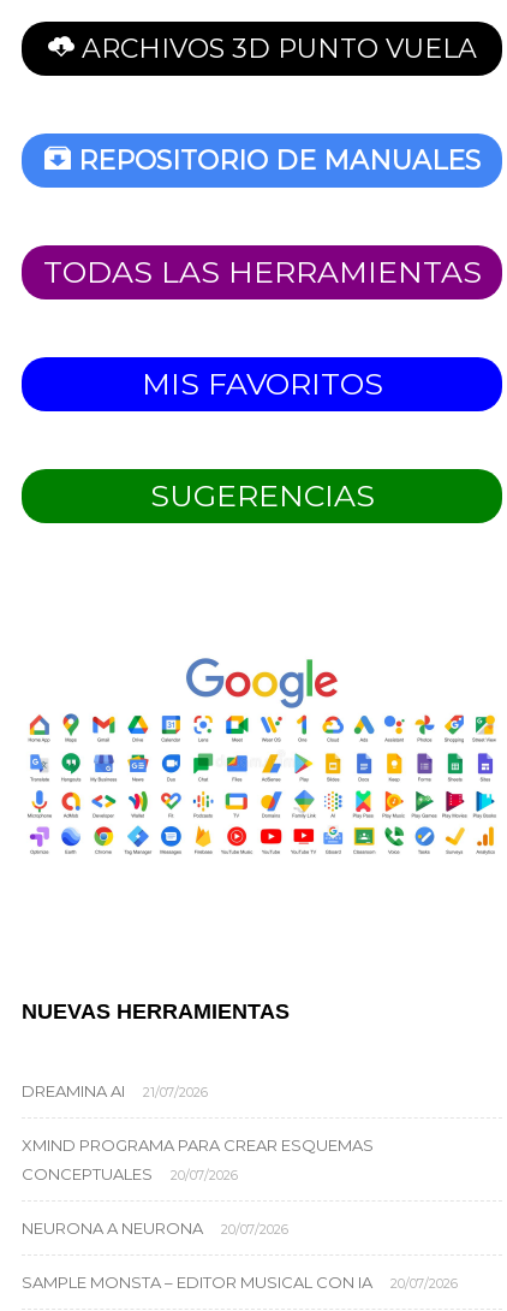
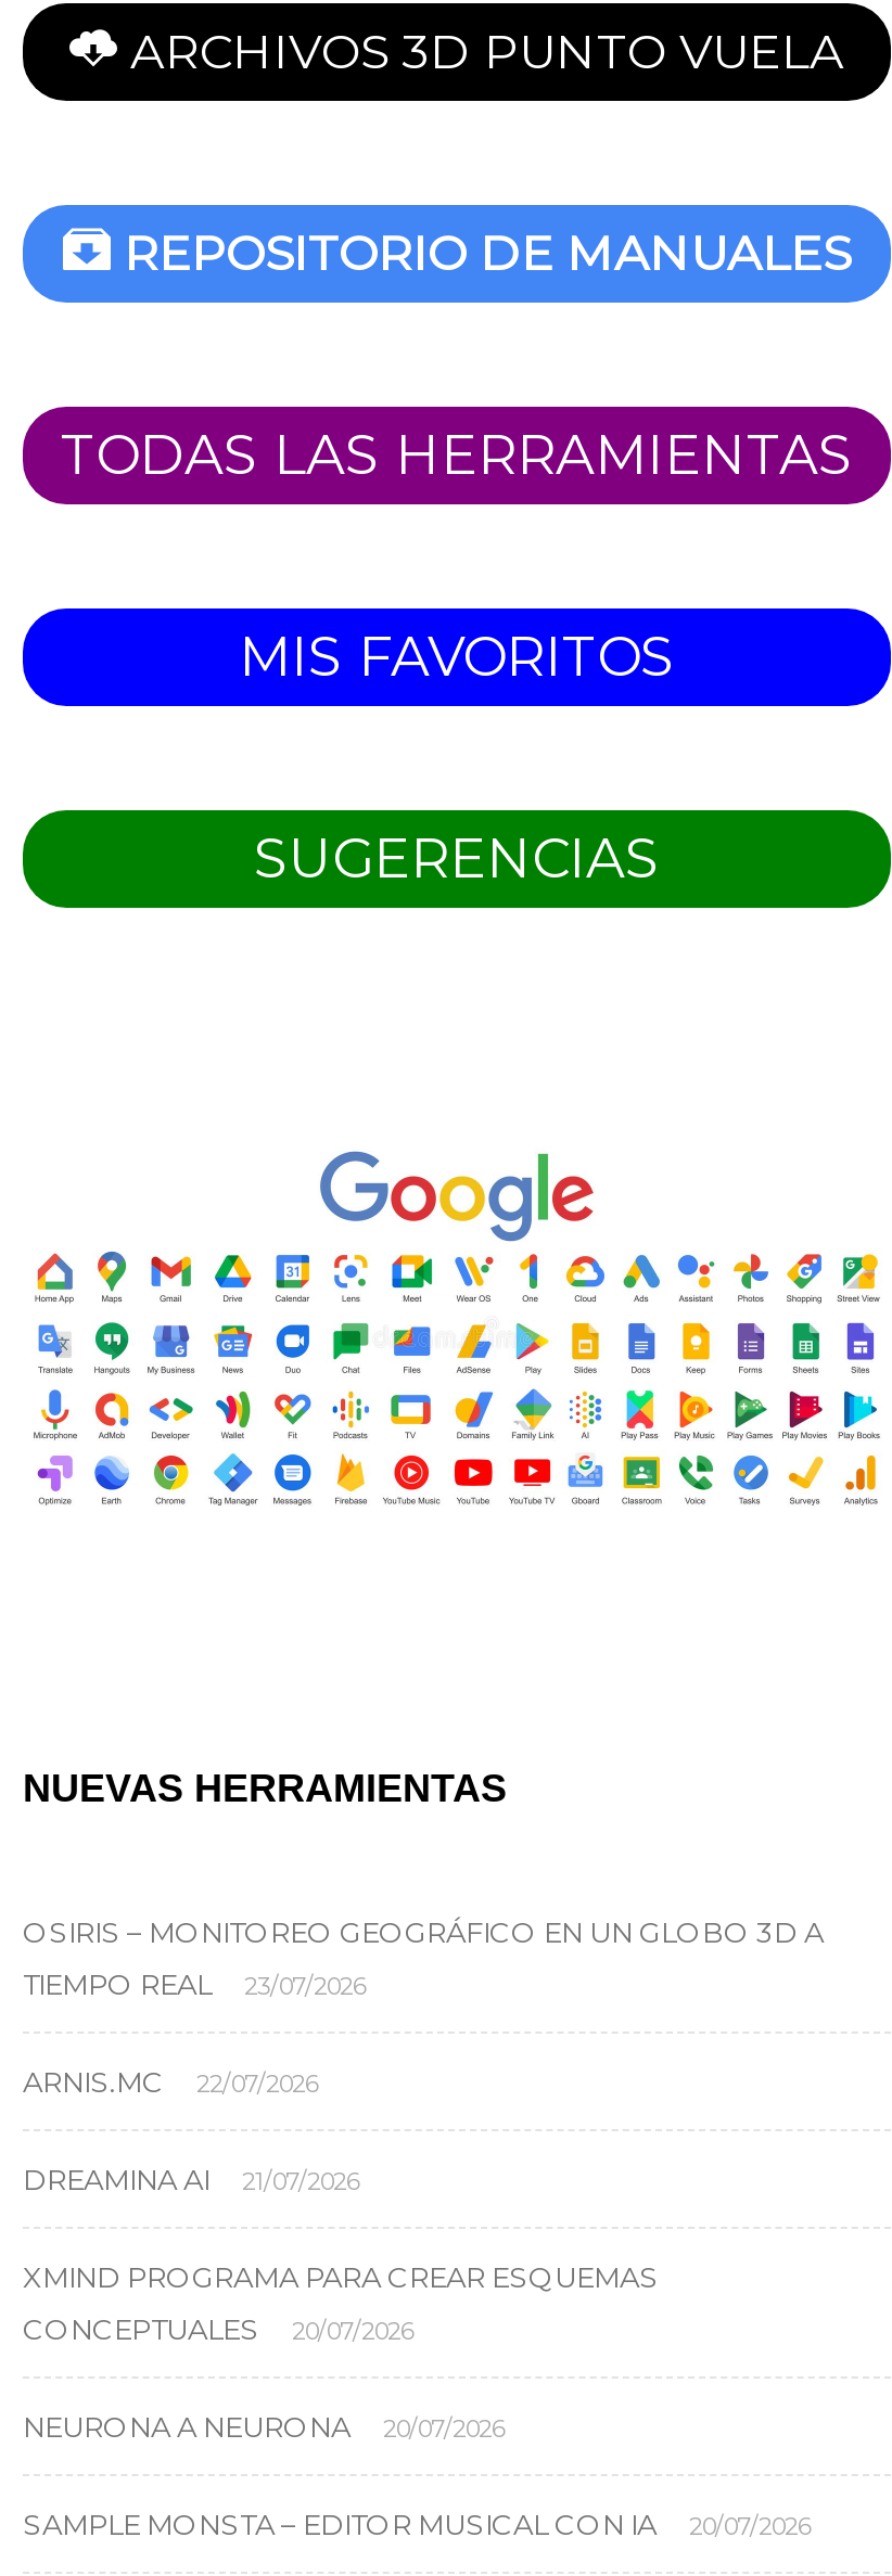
+ OSIRIS – MONITOREO GEOGRÁFICO EN UN GLOBO 3D A
+ TIEMPO REAL
+ 23/07/2026
+ ARNIS.MC
+ 22/07/2026
